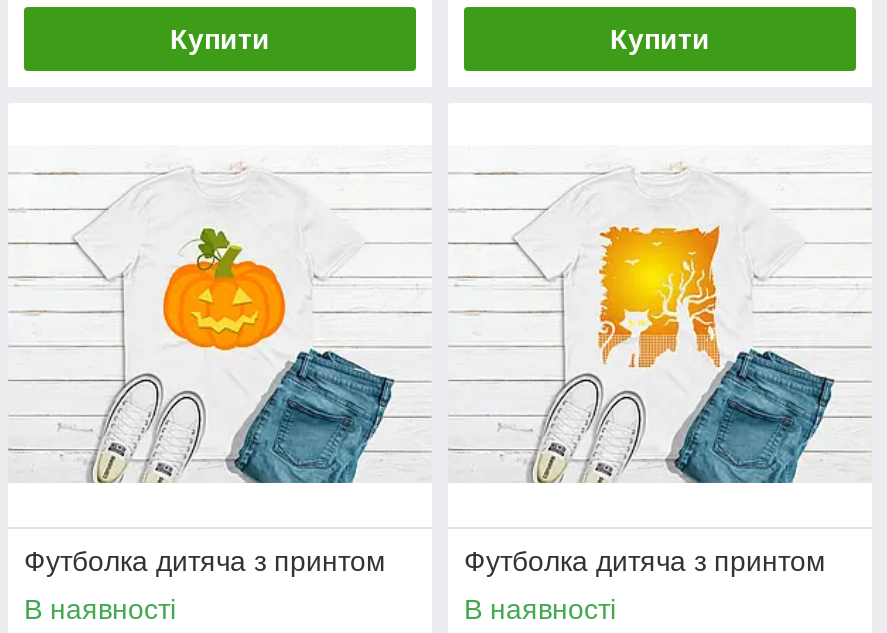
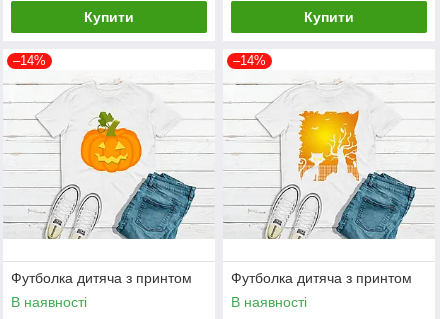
+ –14%

+ –14%
